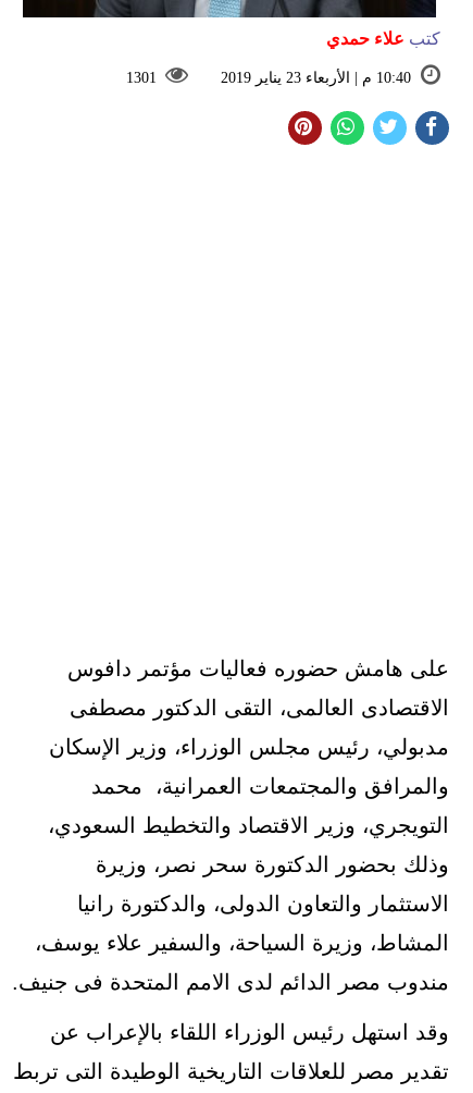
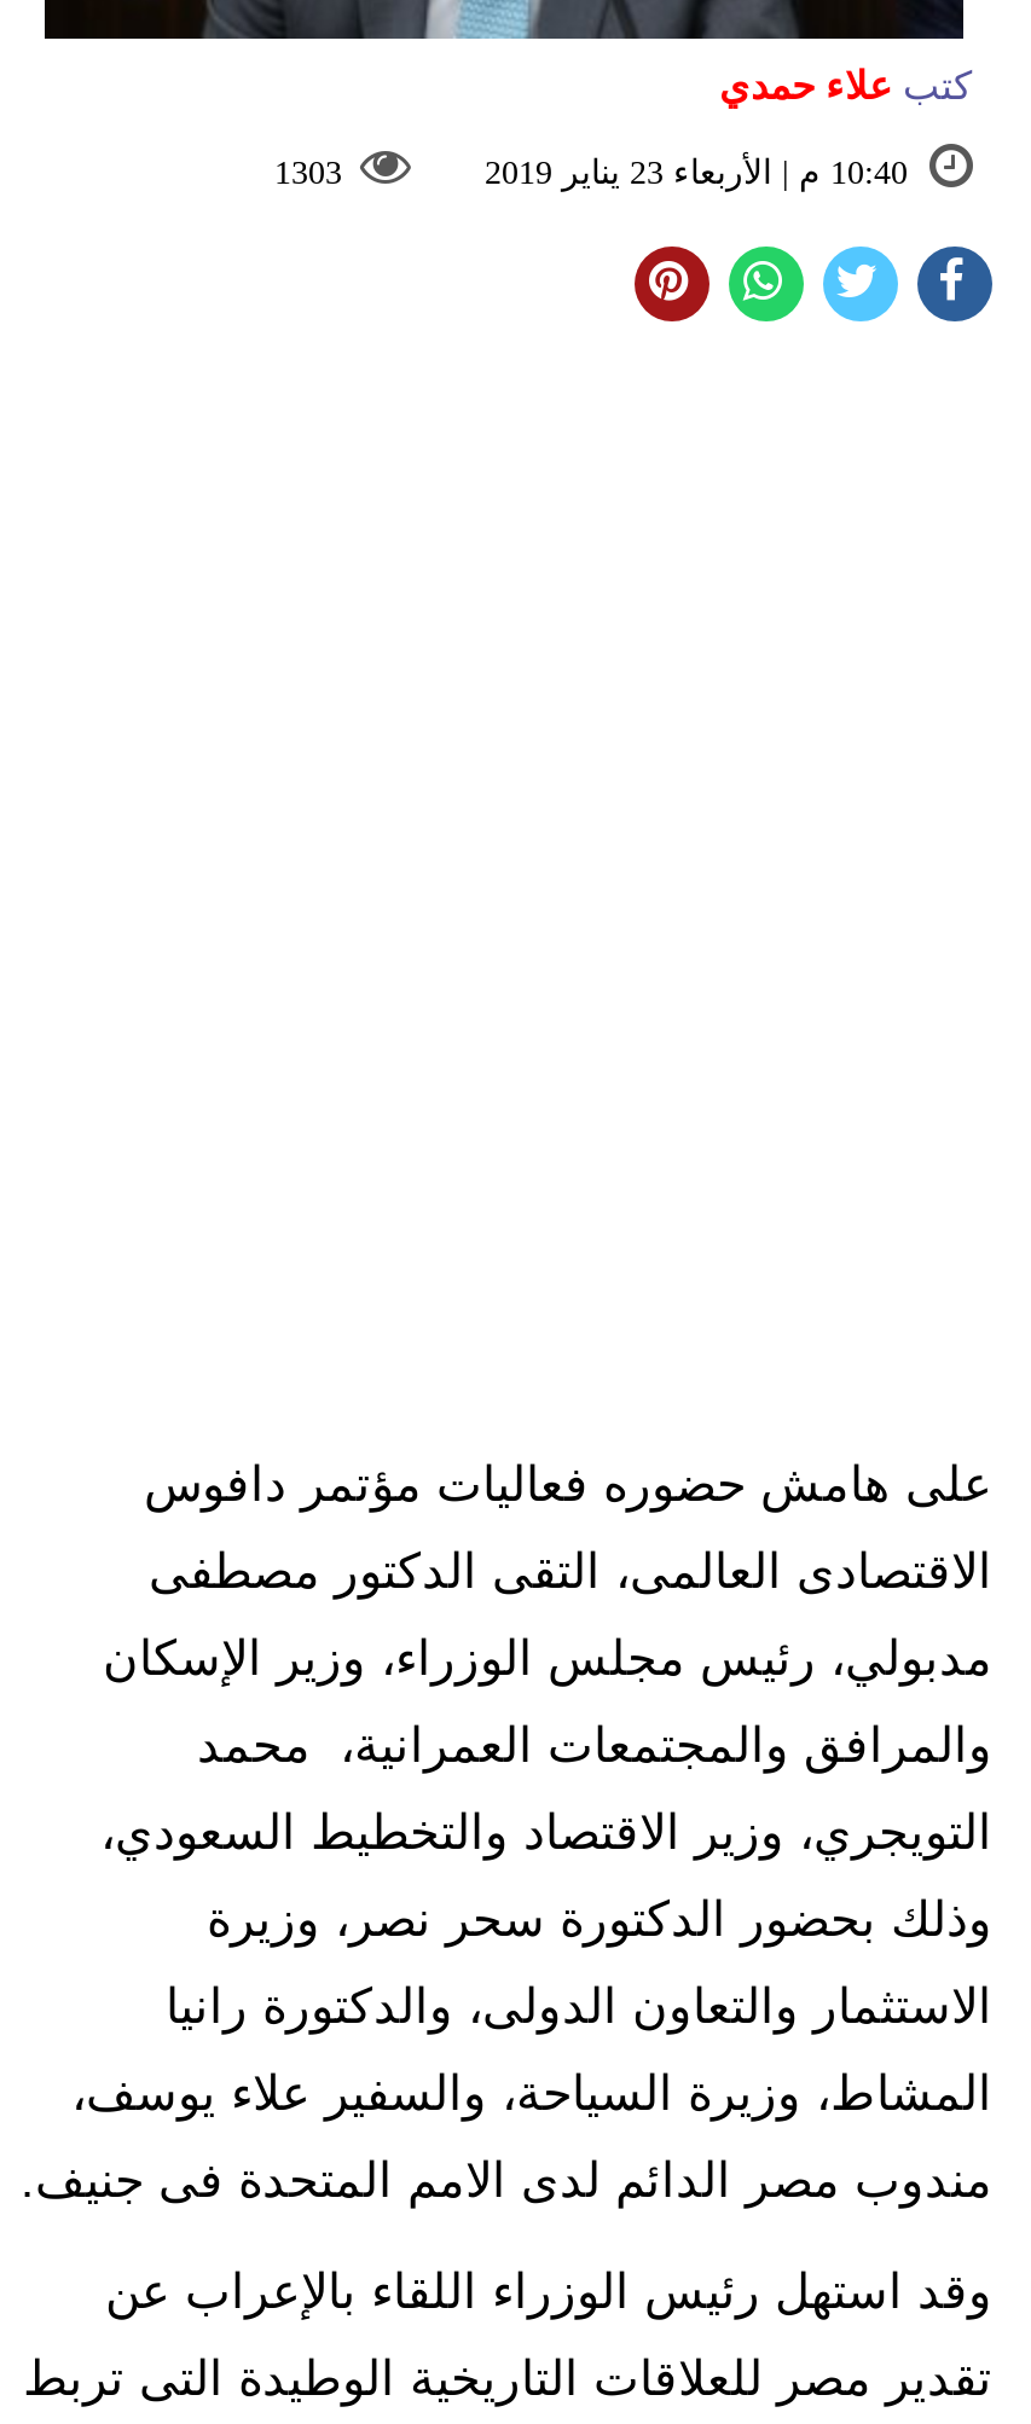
- 1301
+ 1303
